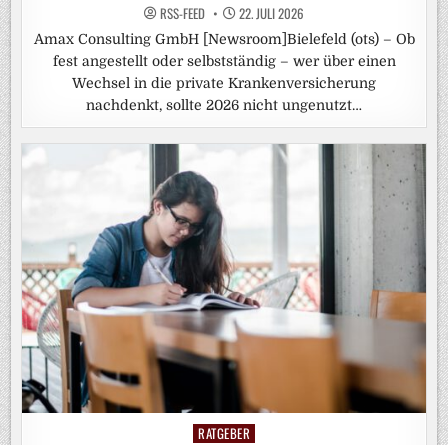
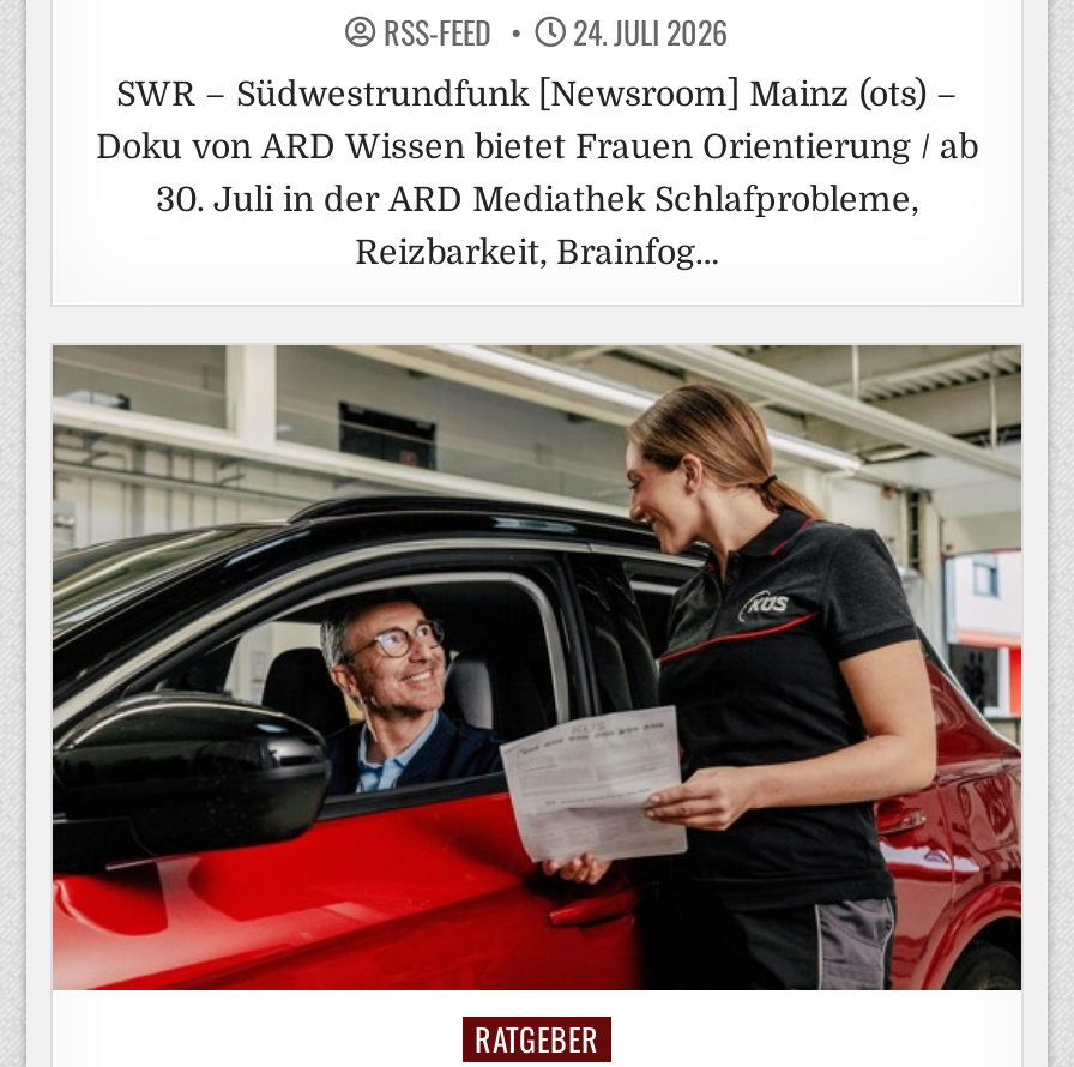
- 22. JULI 2026
- Amax Consulting GmbH [Newsroom]Bielefeld (ots) – Ob
- fest angestellt oder selbstständig – wer über einen
- Wechsel in die private Krankenversicherung
- nachdenkt, sollte 2026 nicht ungenutzt…
+ 24. JULI 2026
+ SWR – Südwestrundfunk [Newsroom] Mainz (ots) –
+ Doku von ARD Wissen bietet Frauen Orientierung / ab
+ 30. Juli in der ARD Mediathek Schlafprobleme,
+ Reizbarkeit, Brainfog…

- [image]
+ [image]
